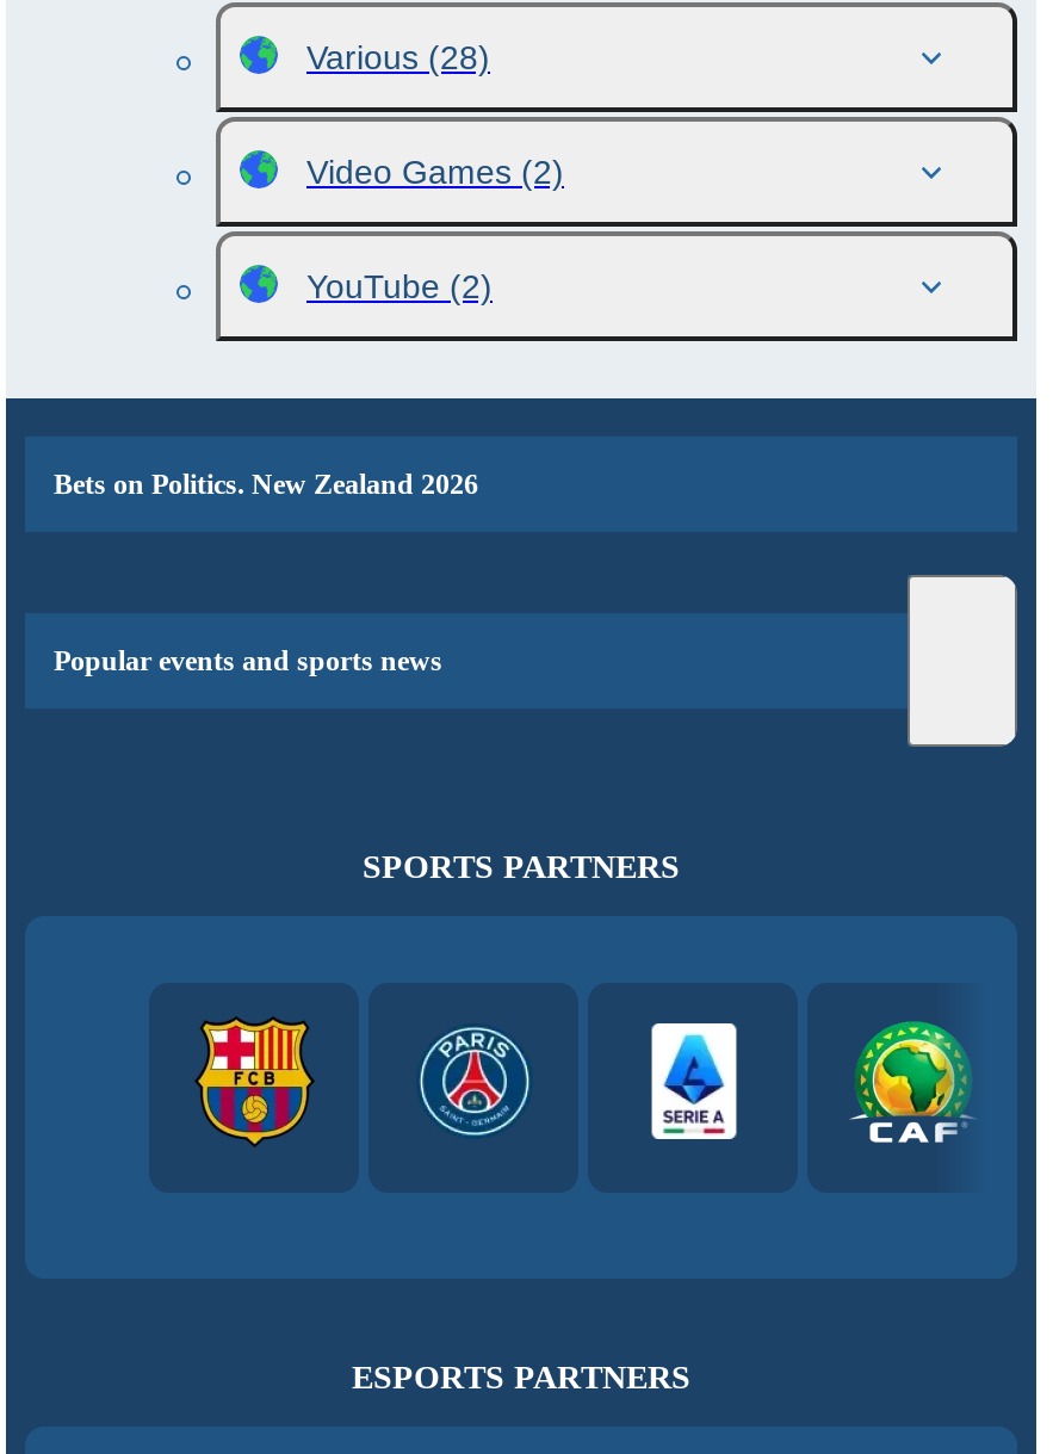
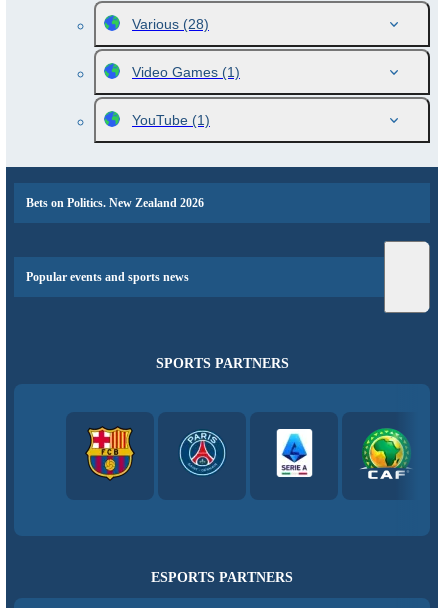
- Video Games (2)
+ Video Games (1)

- YouTube (2)
+ YouTube (1)
